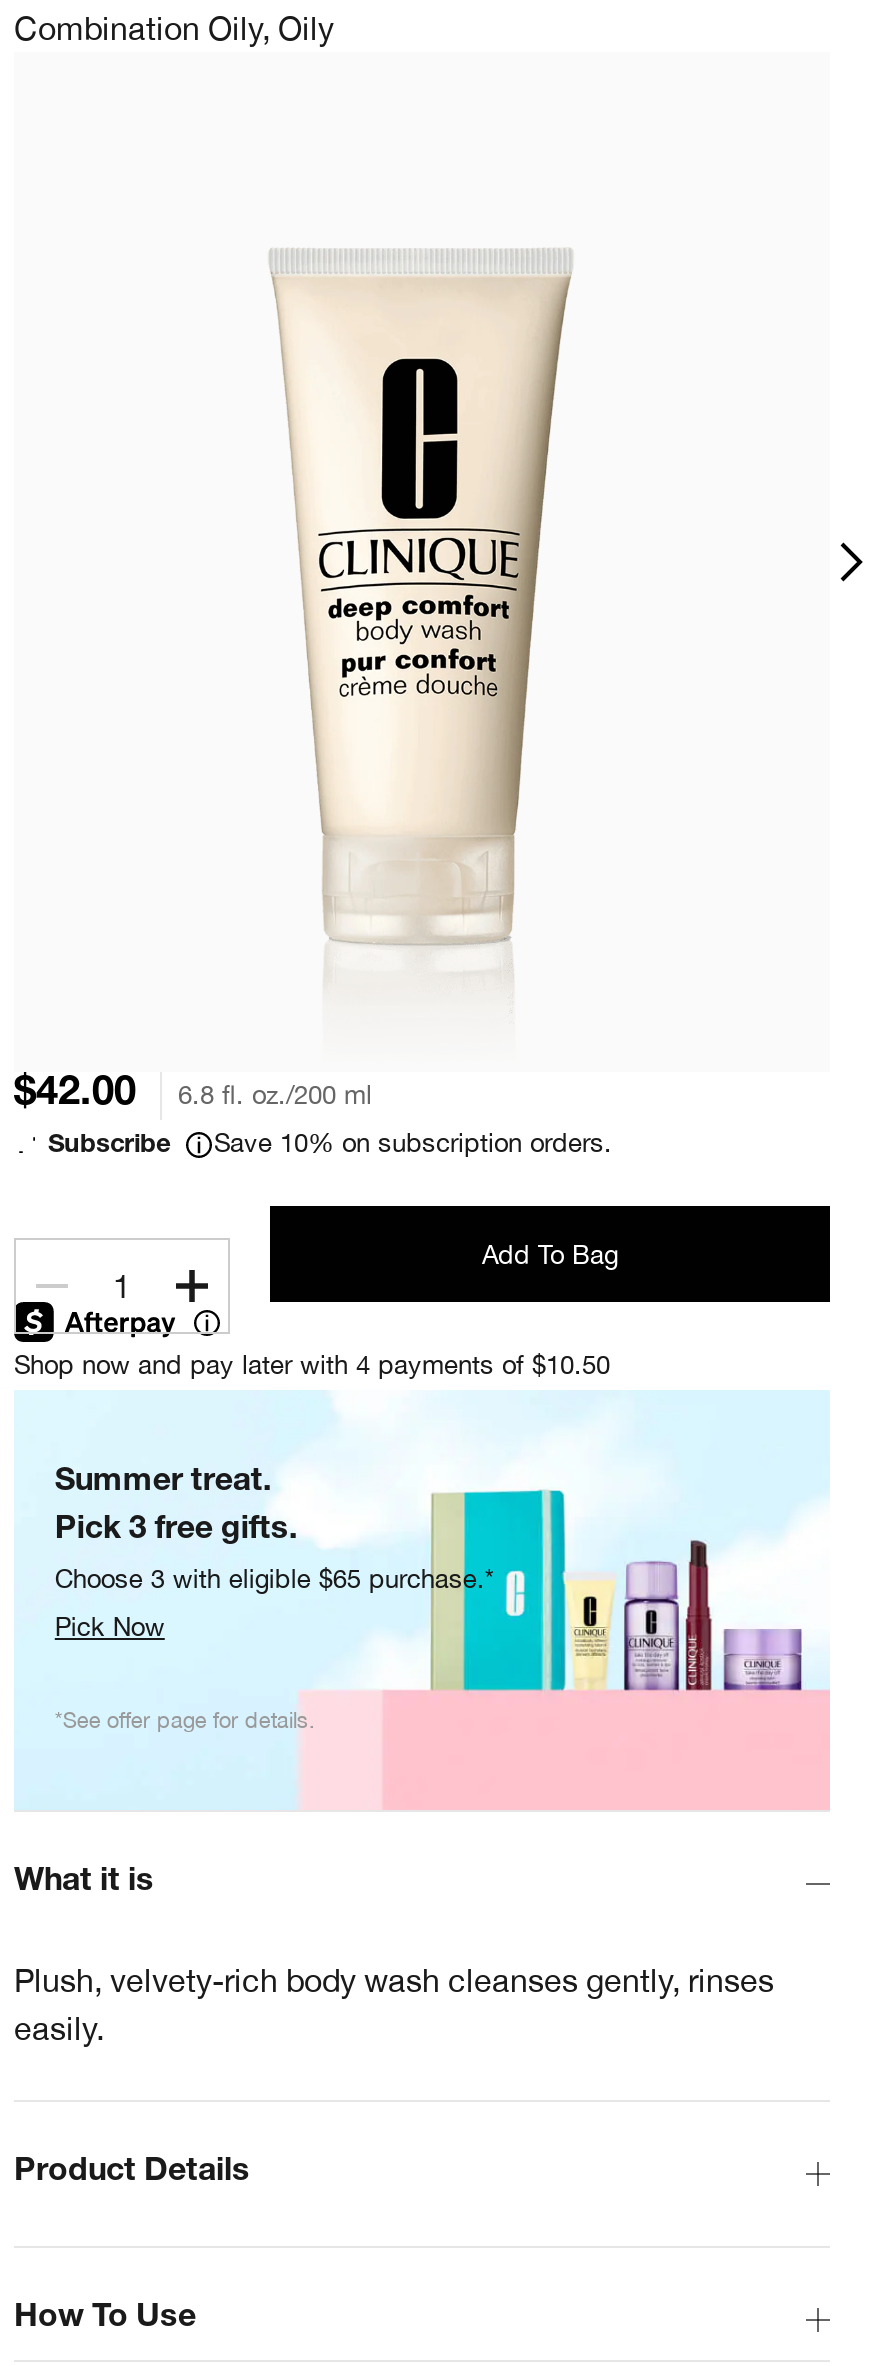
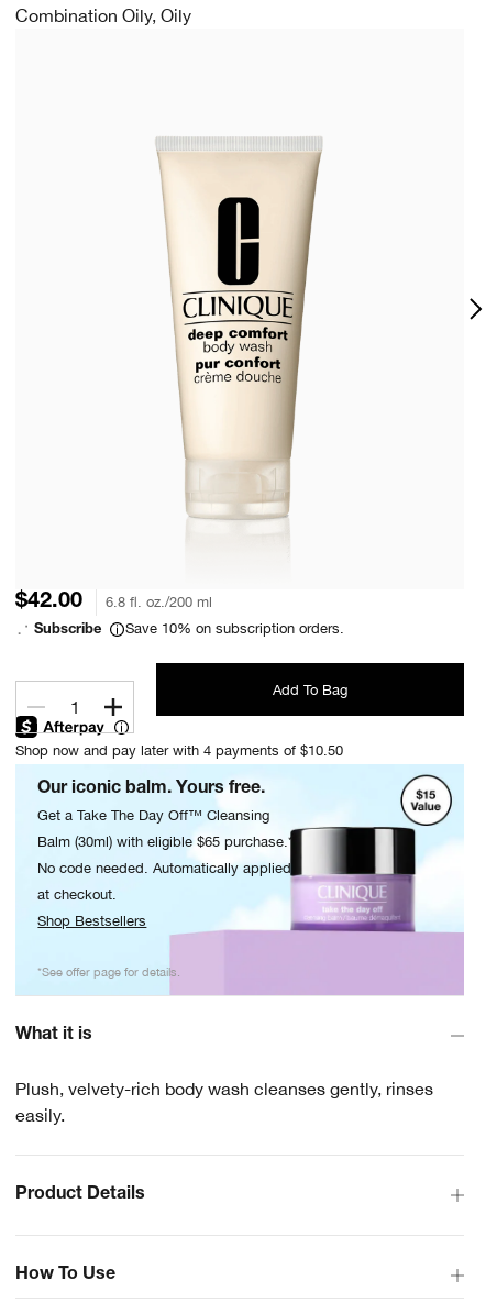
- [image]
- Summer treat.
- Pick 3 free gifts.
- Choose 3 with eligible $65 purchase.*
- Pick Now
+ [image]
+ Our iconic balm. Yours free.
+ Get a Take The Day Off™ Cleansing
+ Balm (30ml) with eligible $65 purchase.*
+ No code needed. Automatically applied
+ at checkout.
+ Shop Bestsellers

moved down: *See offer page for details.
